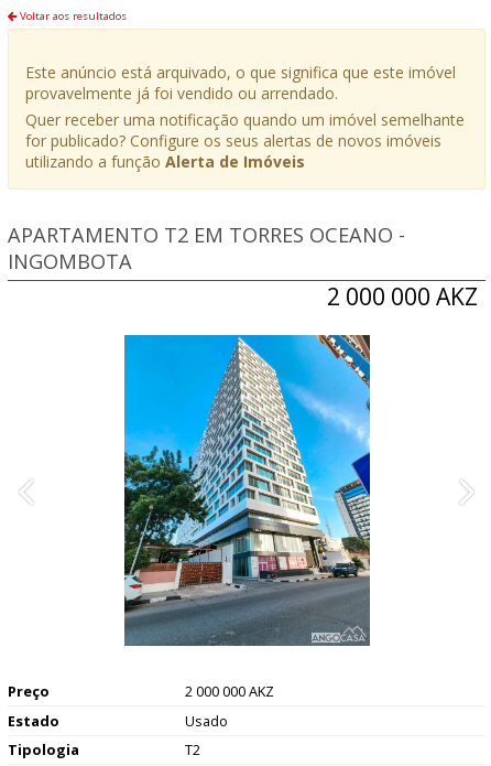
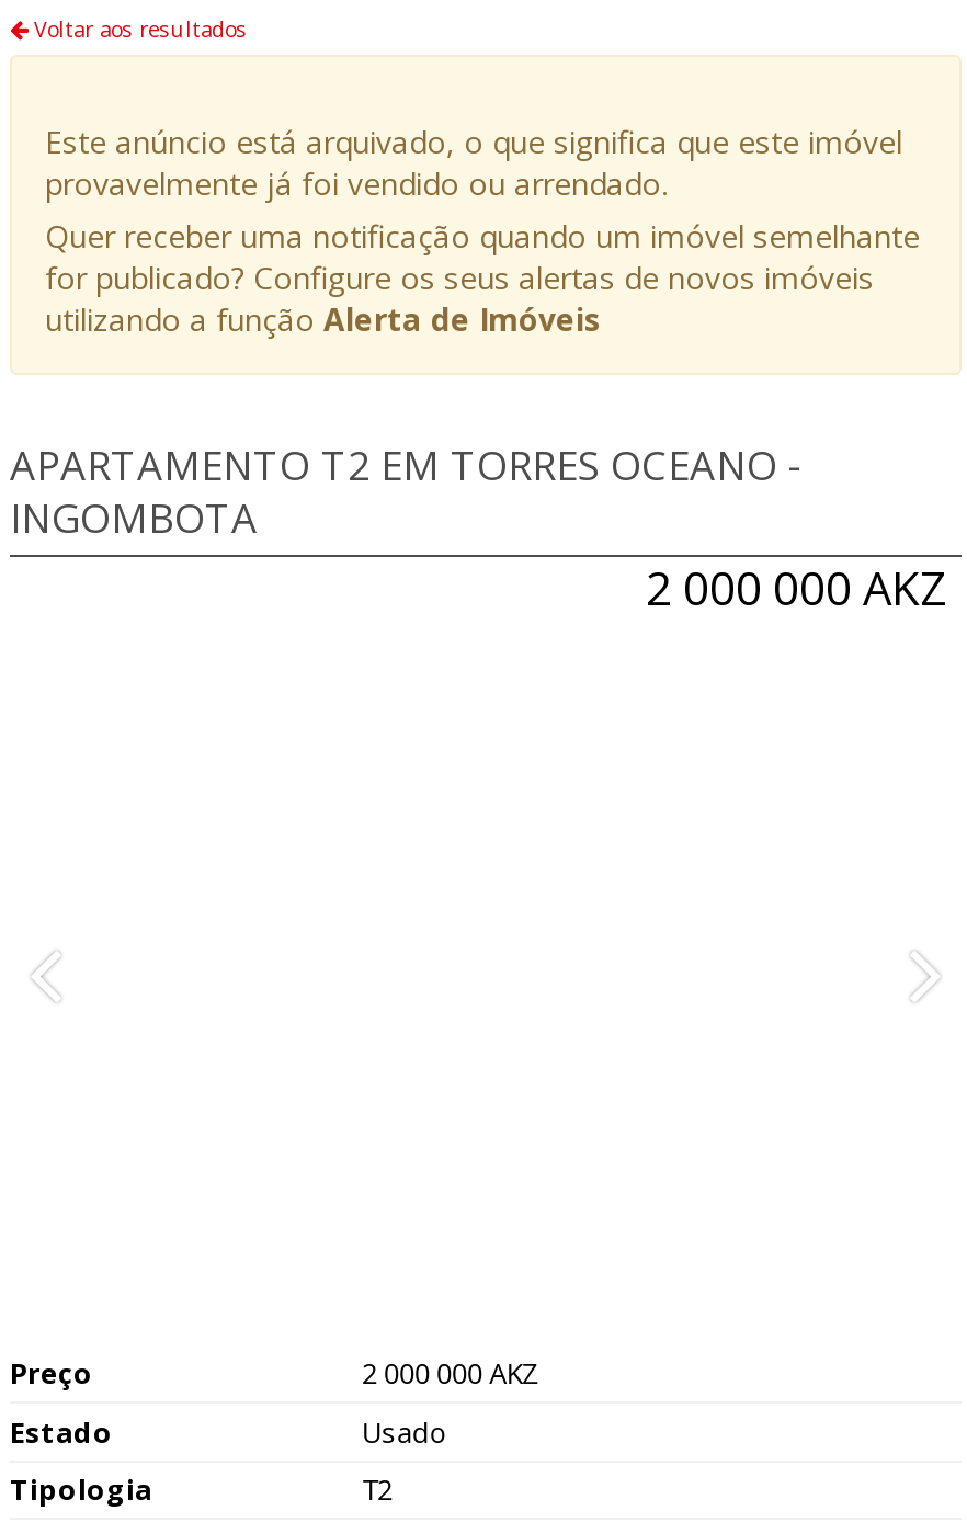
- [image]
